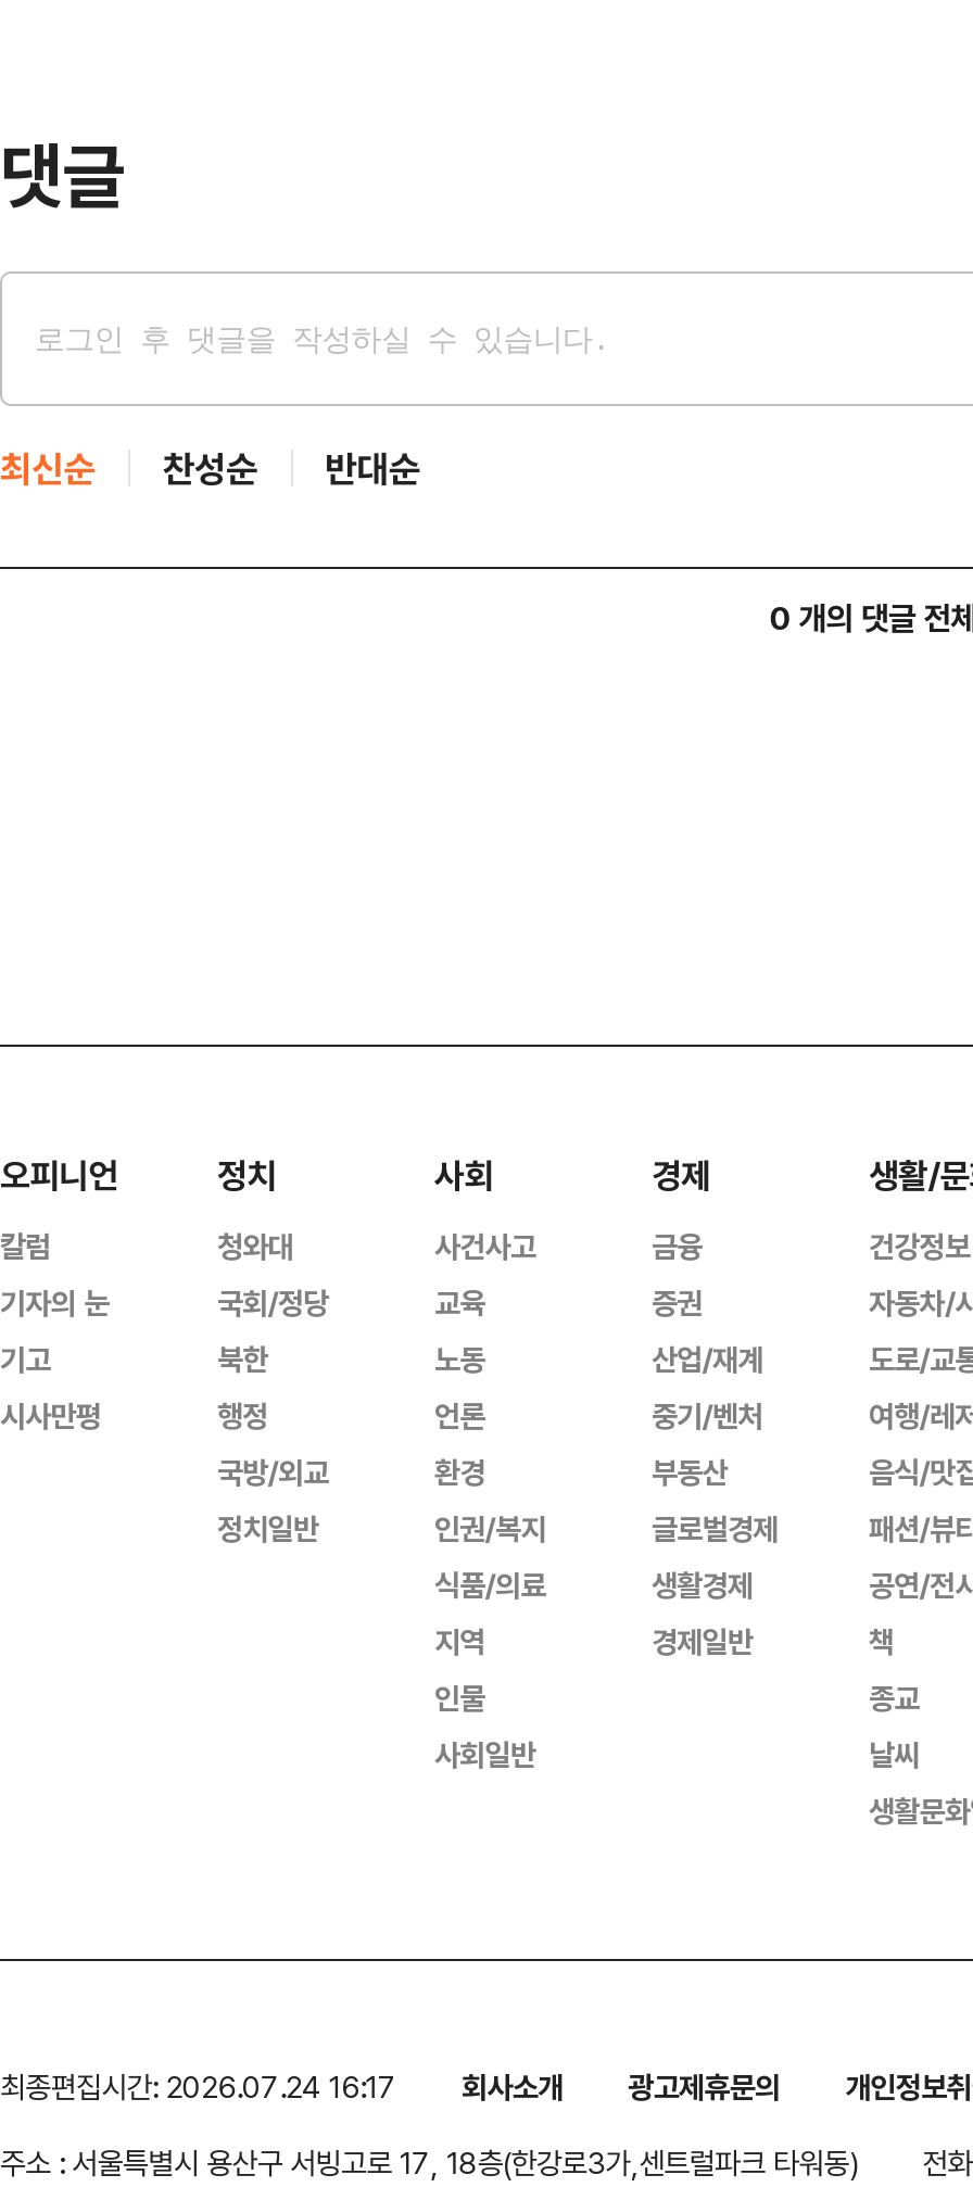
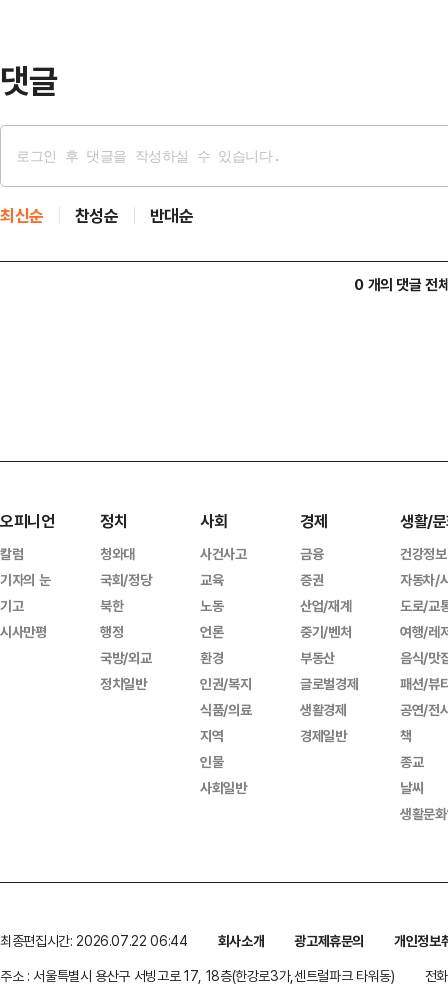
- 최종편집시간: 2026.07.24 16:17
+ 최종편집시간: 2026.07.22 06:44
